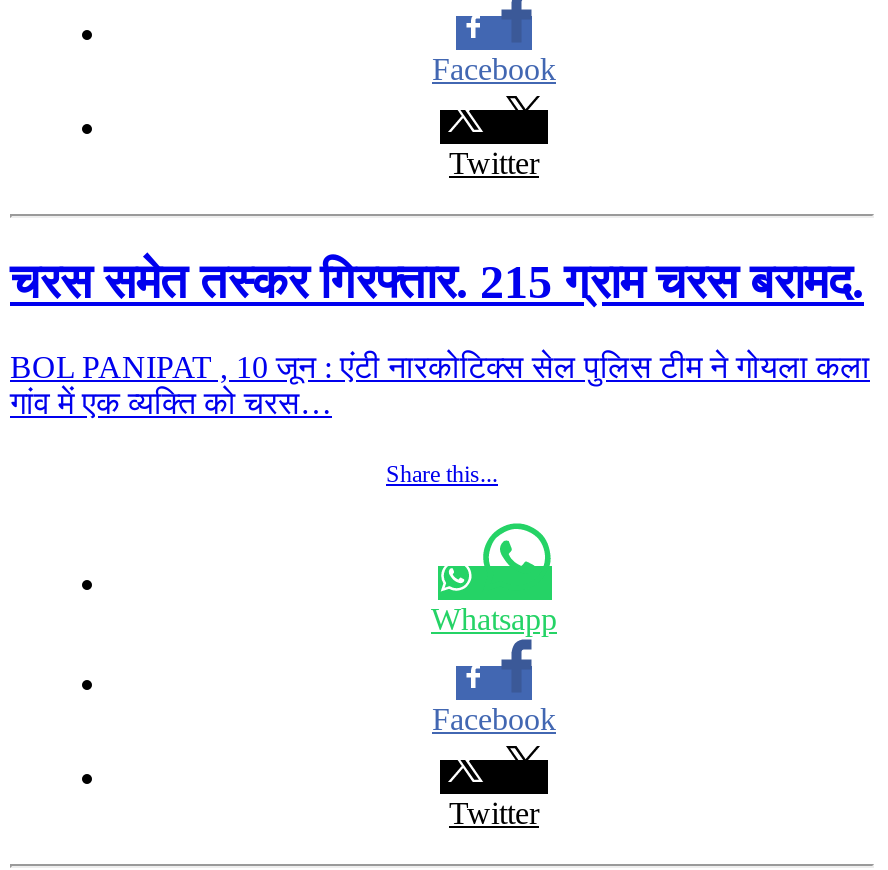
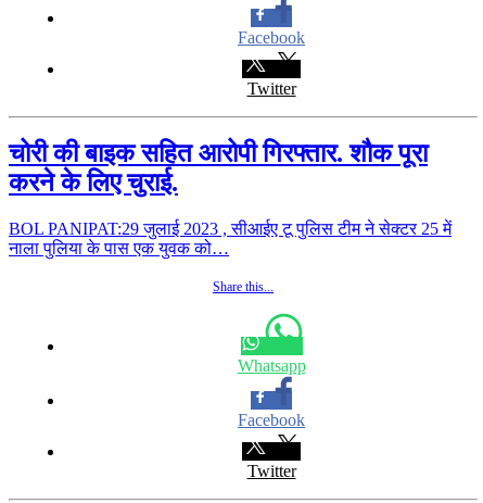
- चरस समेत तस्कर गिरफ्तार. 215 ग्राम चरस बरामद.
+ चोरी की बाइक सहित आरोपी गिरफ्तार. शौक पूरा
+ करने के लिए चुराई.

- BOL PANIPAT , 10 जून : एंटी नारकोटिक्स सेल पुलिस टीम ने गोयला कला
- गांव में एक व्यक्ति को चरस…
+ BOL PANIPAT:29 जुलाई 2023 , सीआईए टू पुलिस टीम ने सेक्टर 25 में
+ नाला पुलिया के पास एक युवक को…
